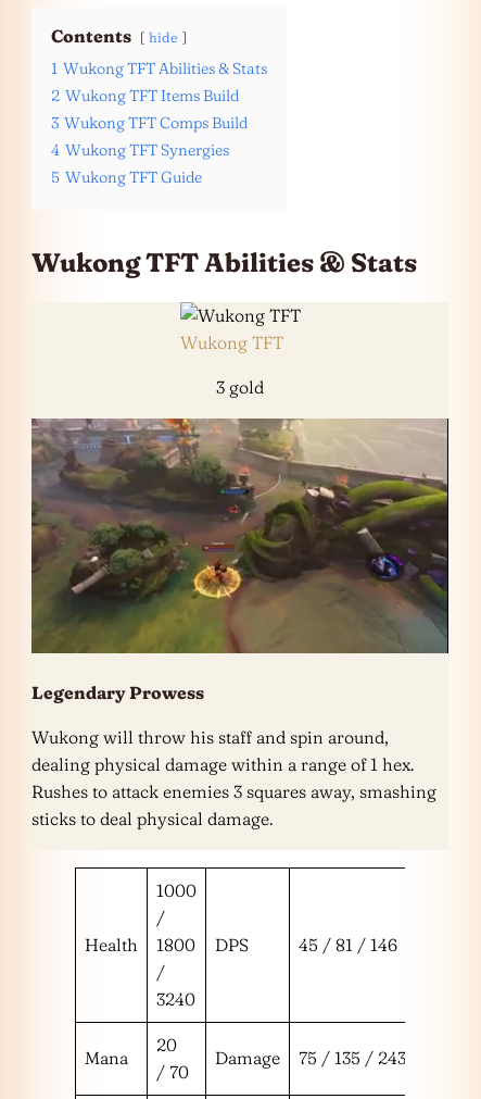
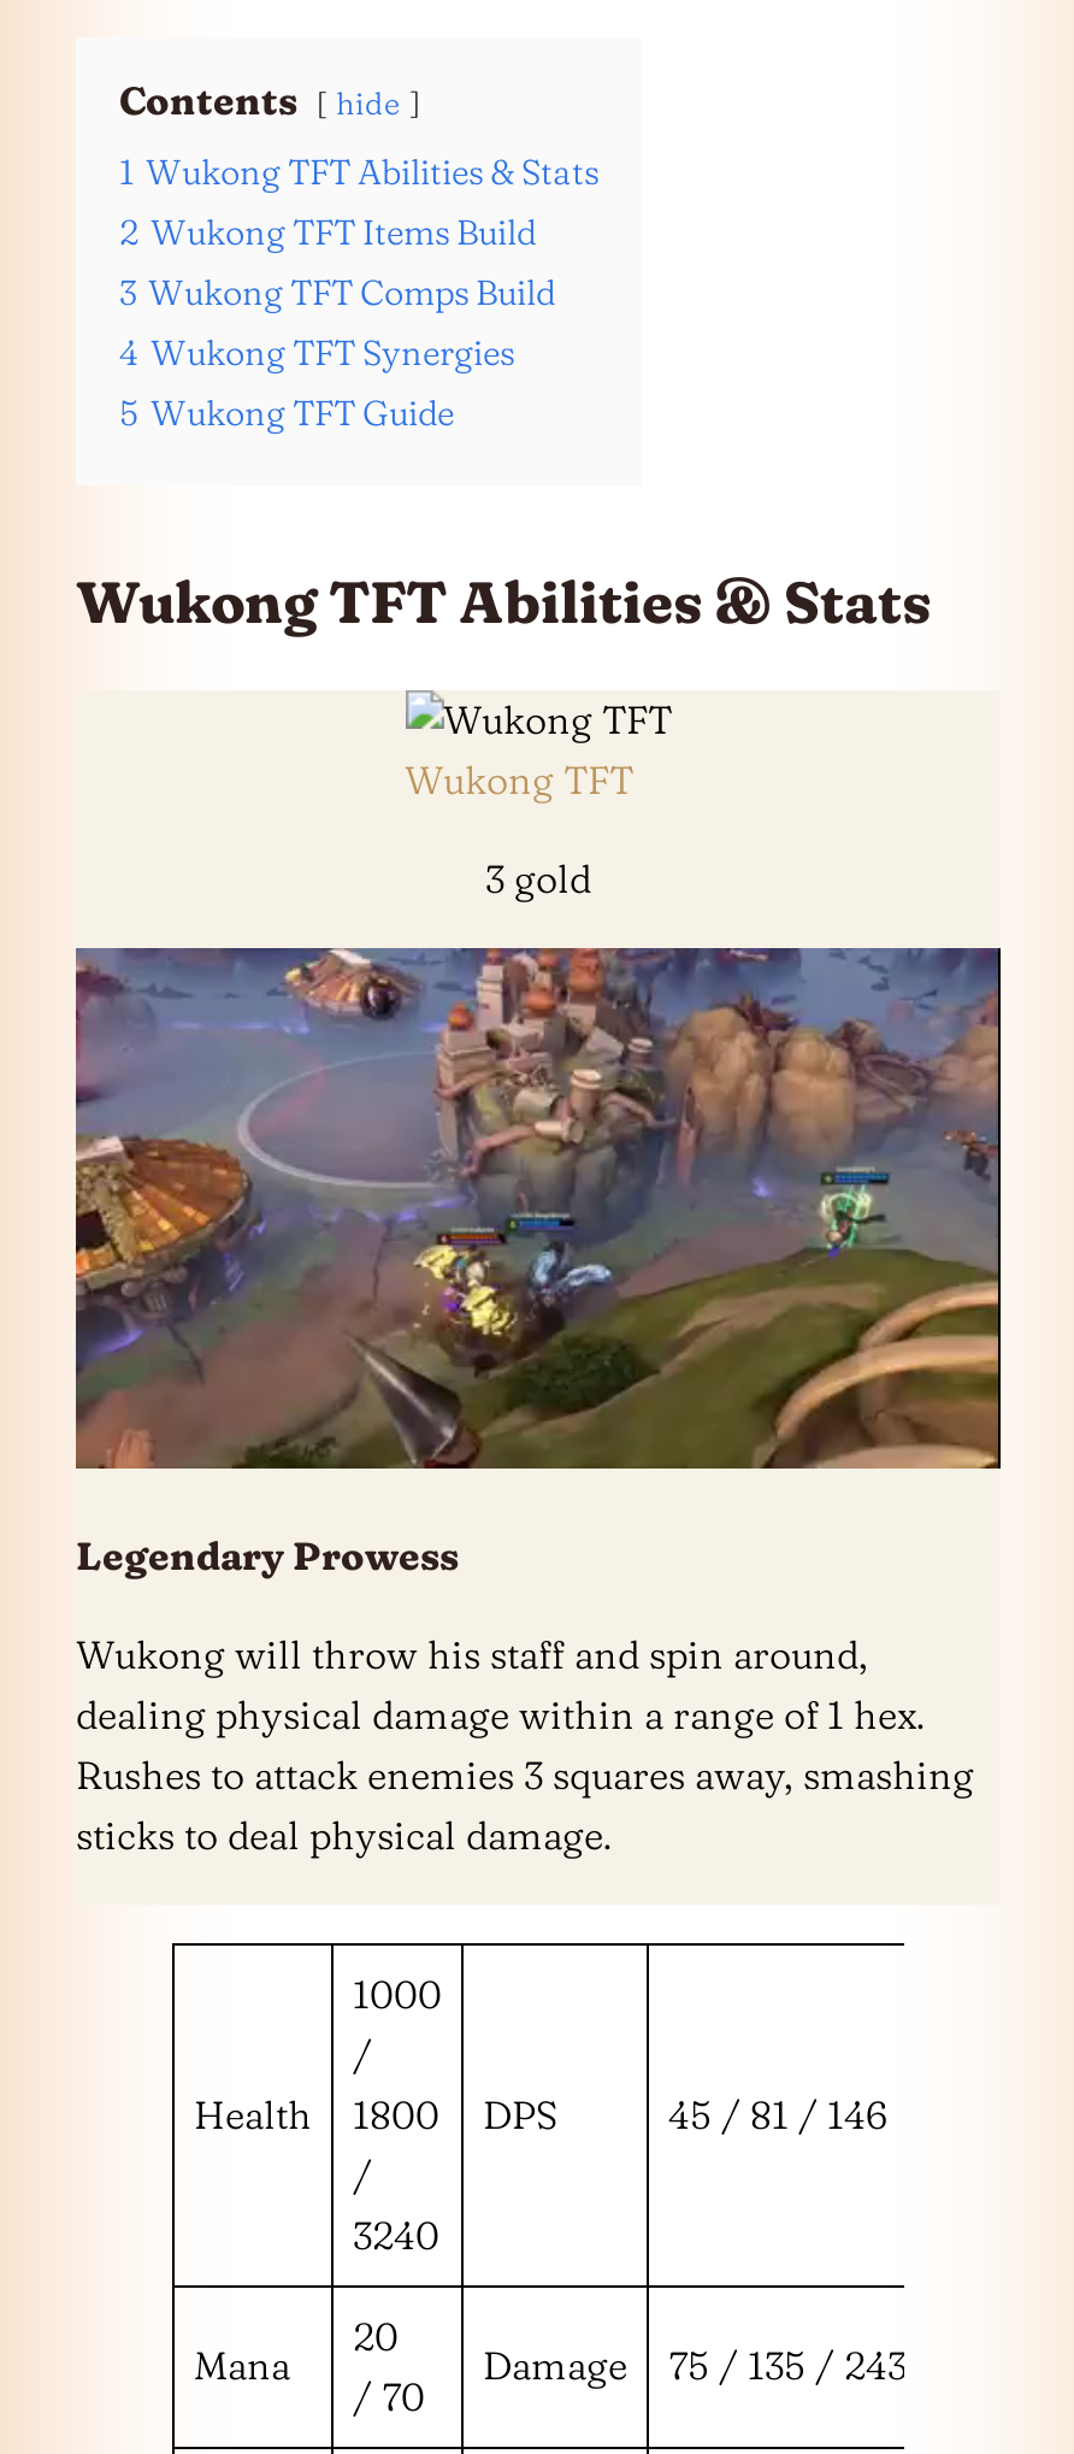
- [image]
+ [image]
